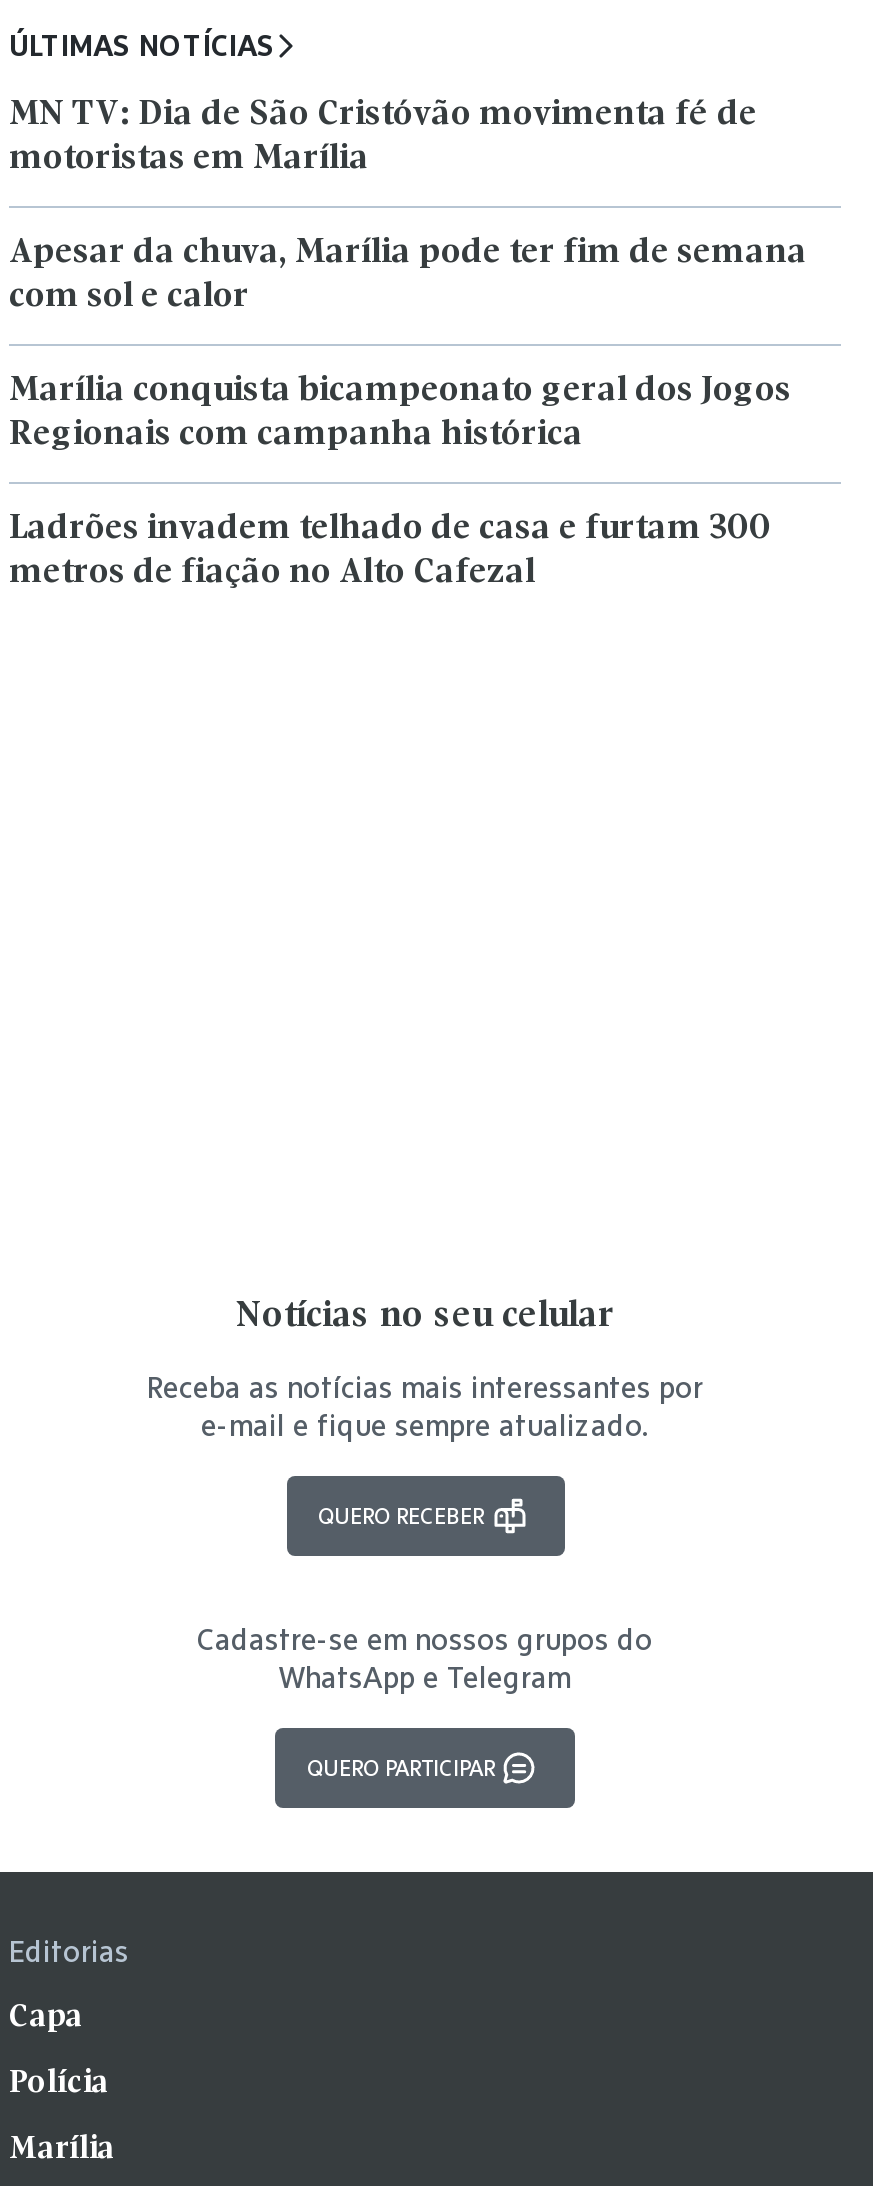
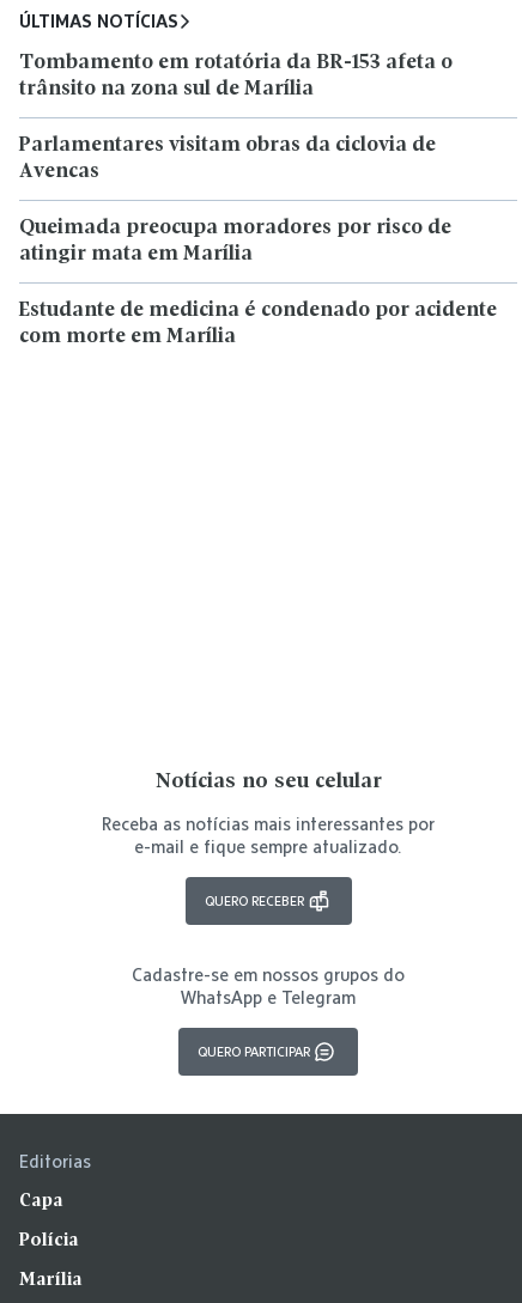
- MN TV: Dia de São Cristóvão movimenta fé de
- motoristas em Marília
+ Tombamento em rotatória da BR-153 afeta o
+ trânsito na zona sul de Marília

- Apesar da chuva, Marília pode ter fim de semana
- com sol e calor
+ Parlamentares visitam obras da ciclovia de
+ Avencas

- Marília conquista bicampeonato geral dos Jogos
- Regionais com campanha histórica
+ Queimada preocupa moradores por risco de
+ atingir mata em Marília

- Ladrões invadem telhado de casa e furtam 300
- metros de fiação no Alto Cafezal
+ Estudante de medicina é condenado por acidente
+ com morte em Marília
